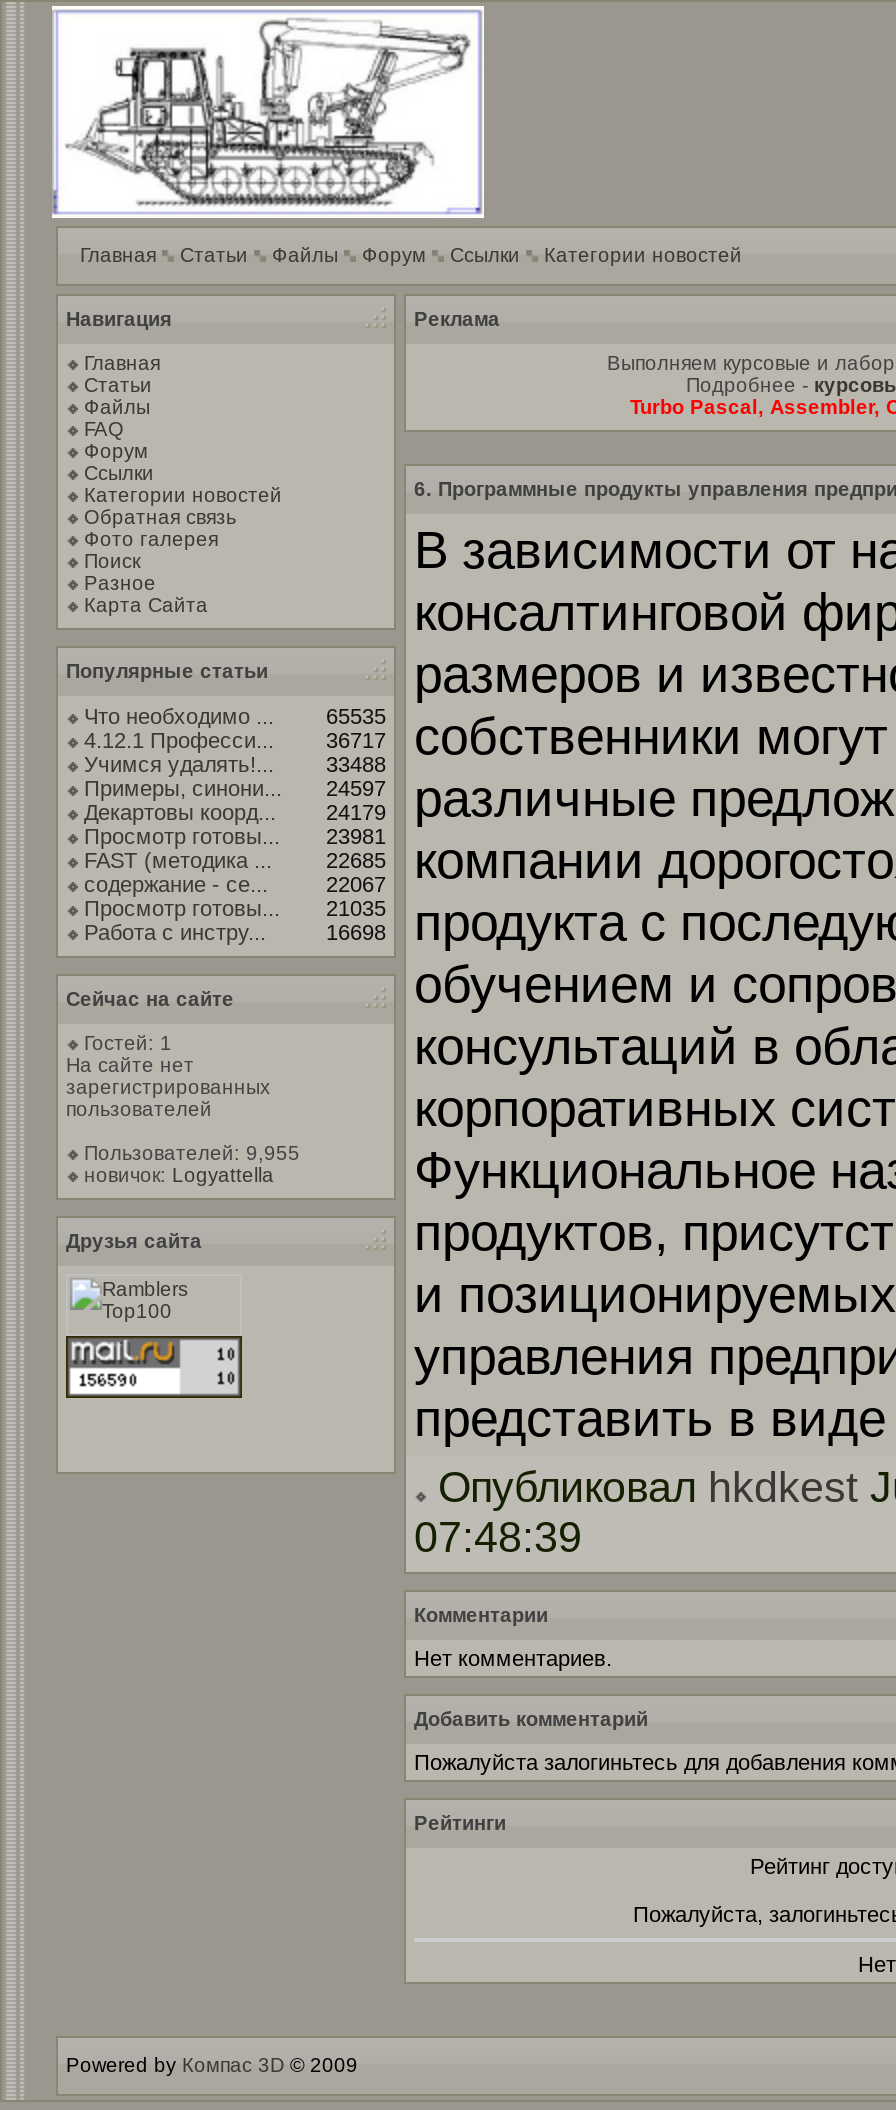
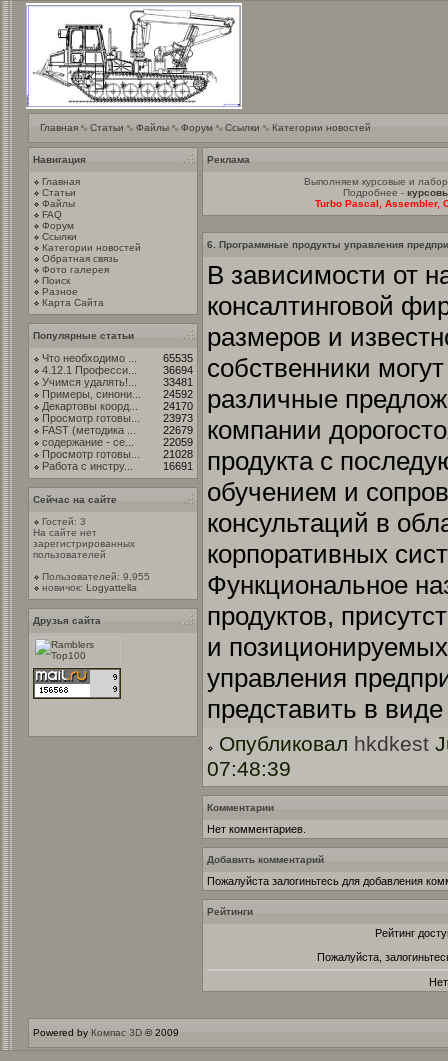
- 36717
+ 36694

- 33488
+ 33481

- 24597
+ 24592

- 24179
+ 24170

- 23981
+ 23973

- 22685
+ 22679

- 22067
+ 22059

- 21035
+ 21028

- 16698
+ 16691

- Гостей: 1
+ Гостей: 3
